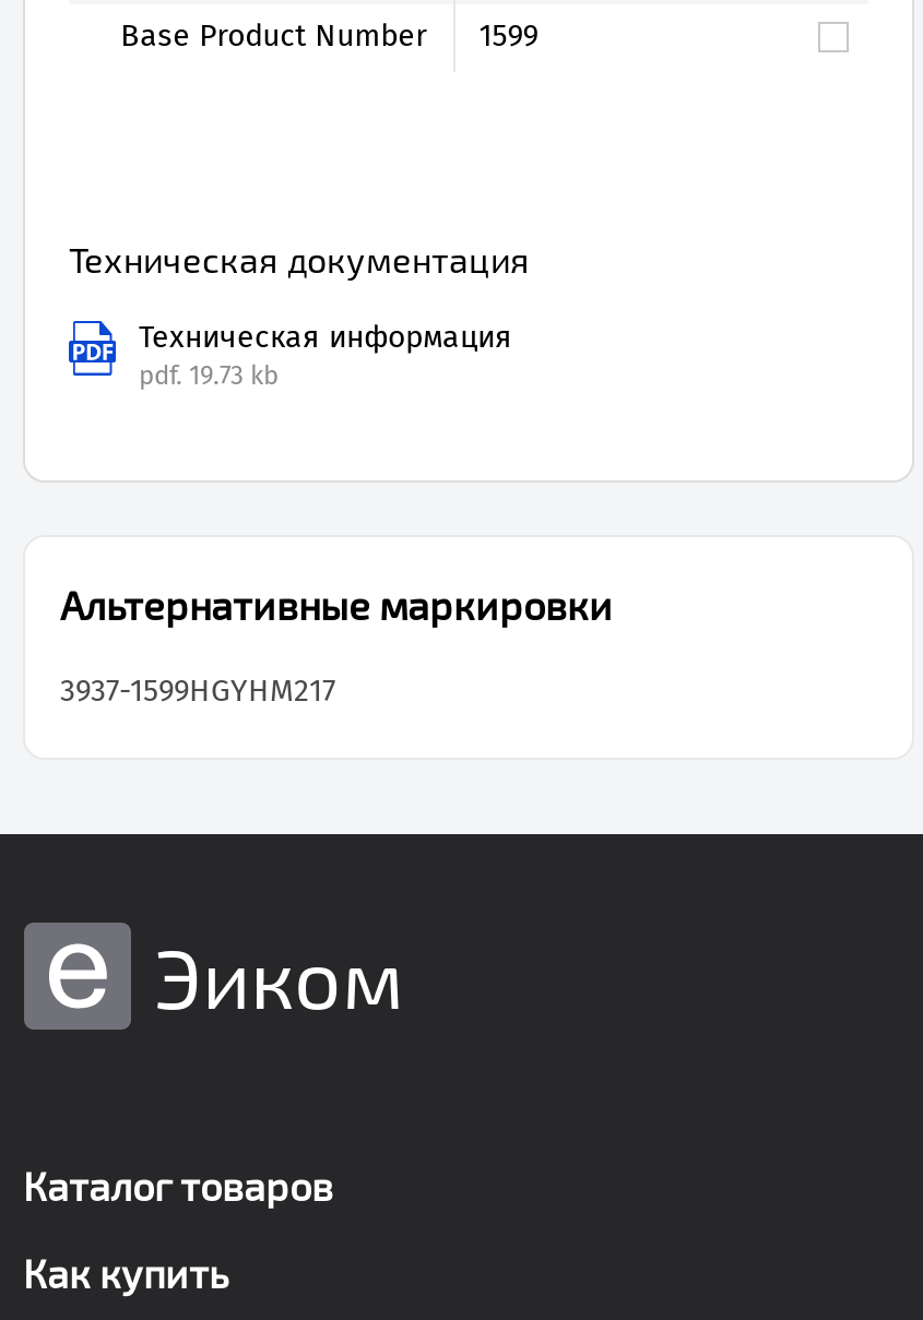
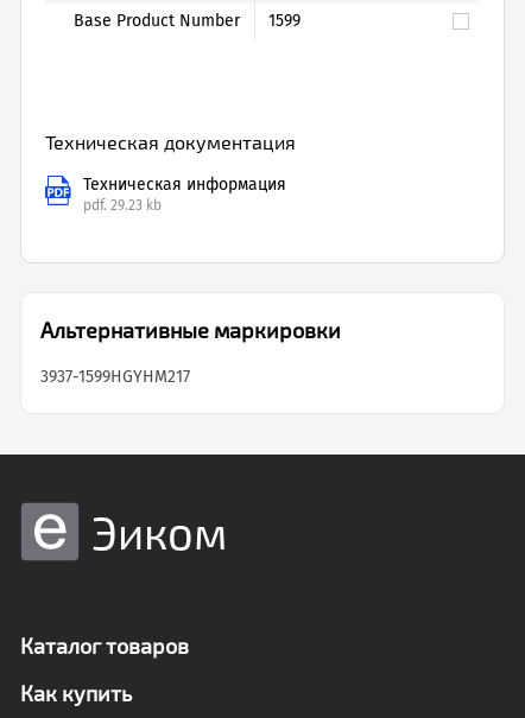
- pdf. 19.73 kb
+ pdf. 29.23 kb
